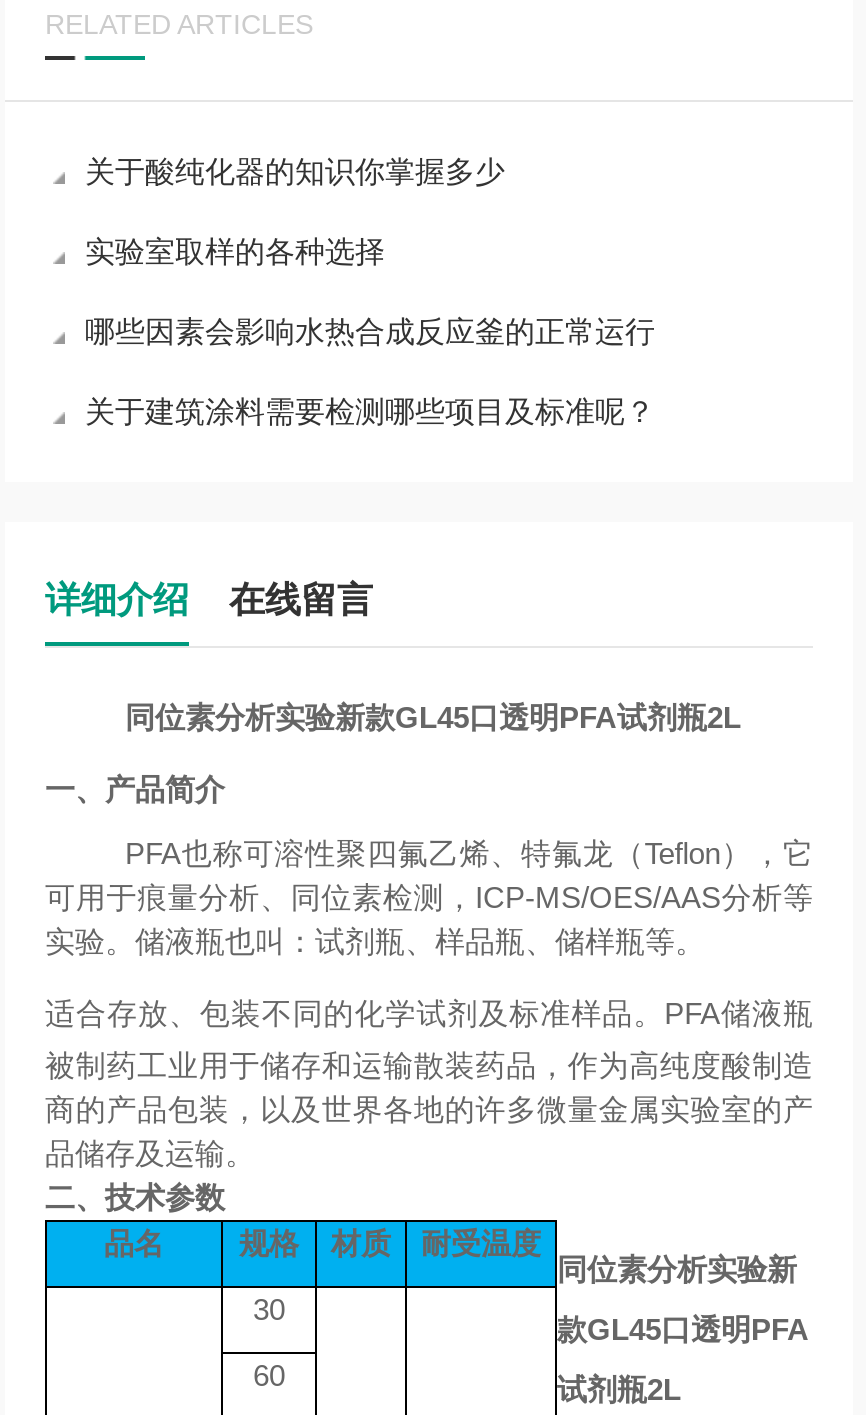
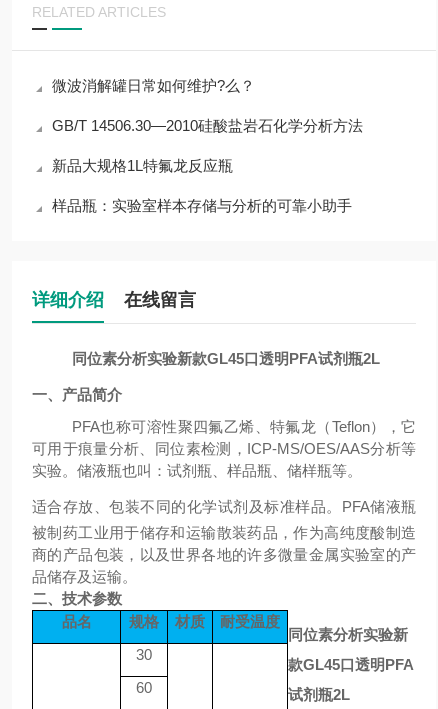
- 关于酸纯化器的知识你掌握多少
+ 微波消解罐日常如何维护?么？

- 实验室取样的各种选择
+ GB/T 14506.30—2010硅酸盐岩石化学分析方法

- 哪些因素会影响水热合成反应釜的正常运行
+ 新品大规格1L特氟龙反应瓶

- 关于建筑涂料需要检测哪些项目及标准呢？
+ 样品瓶：实验室样本存储与分析的可靠小助手
